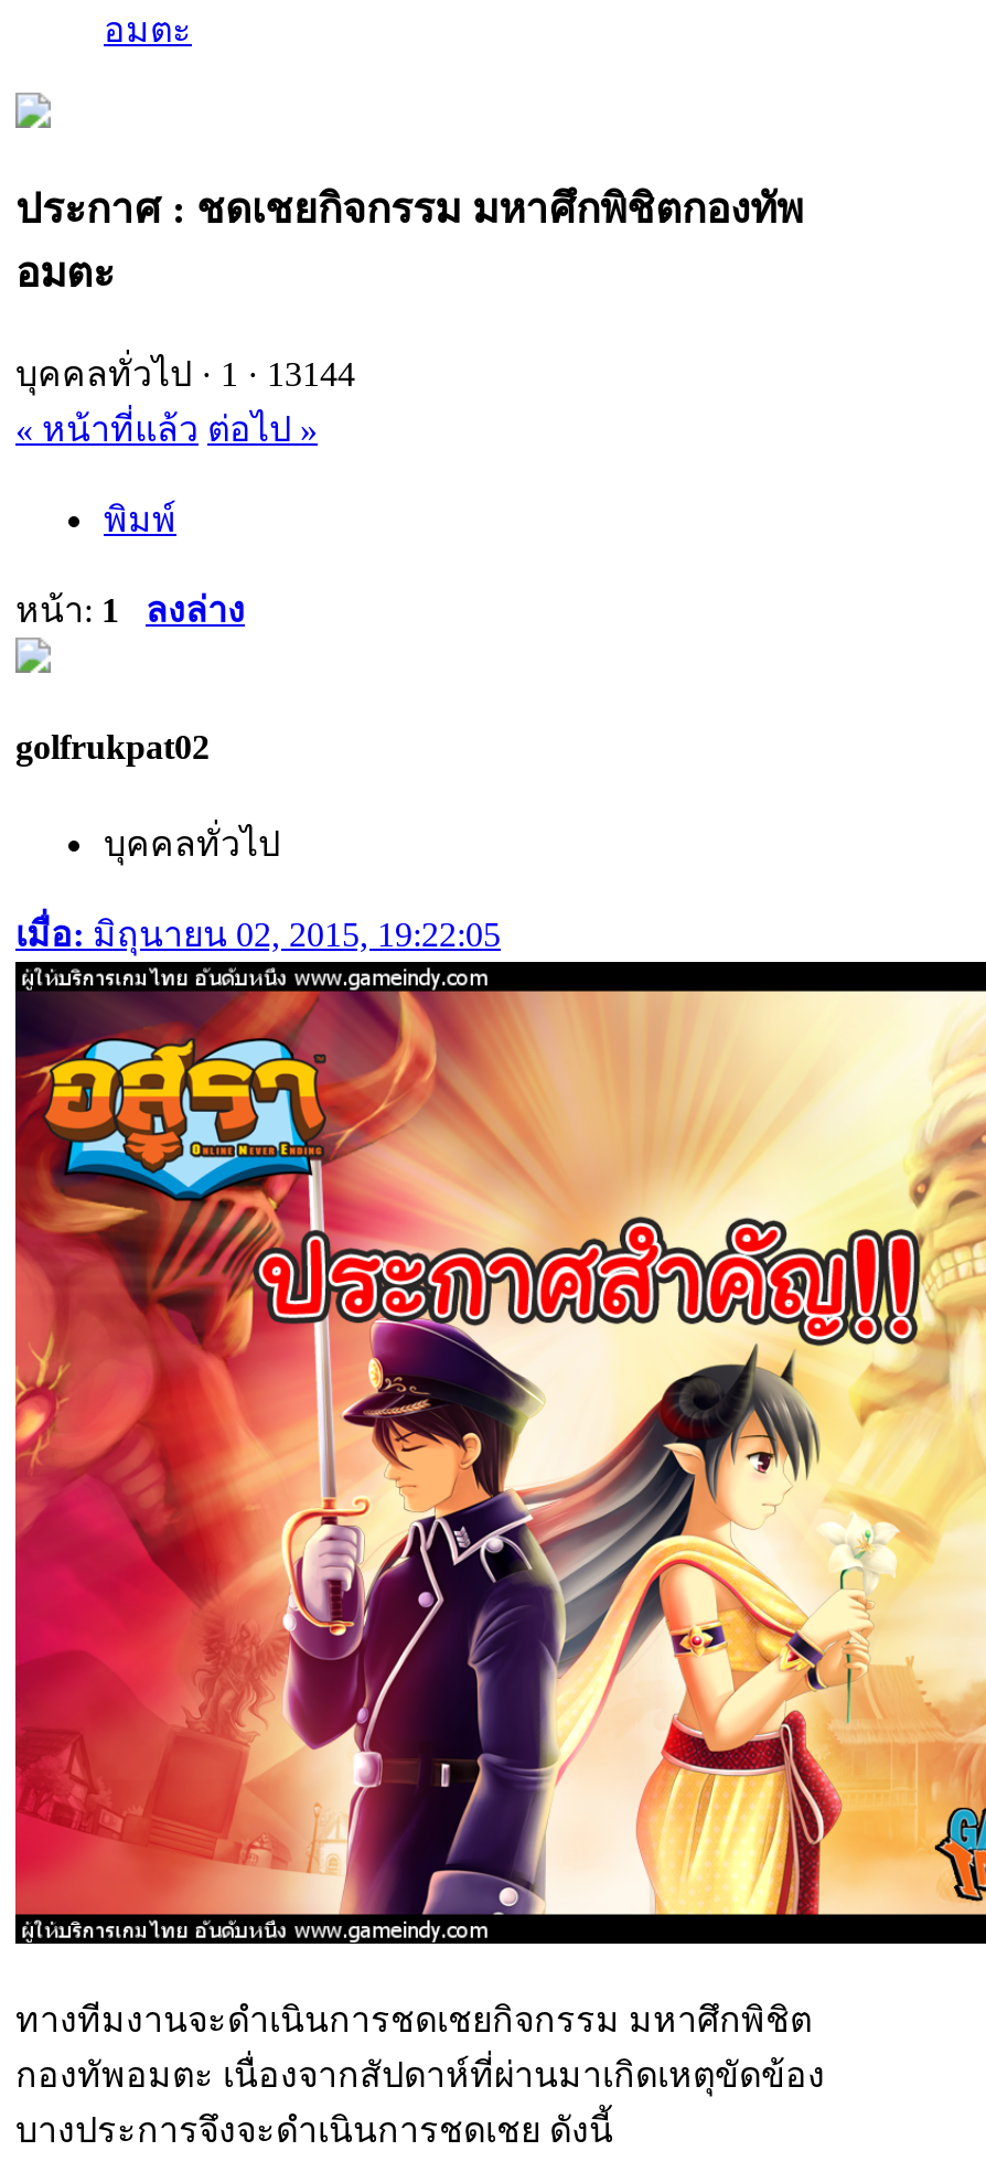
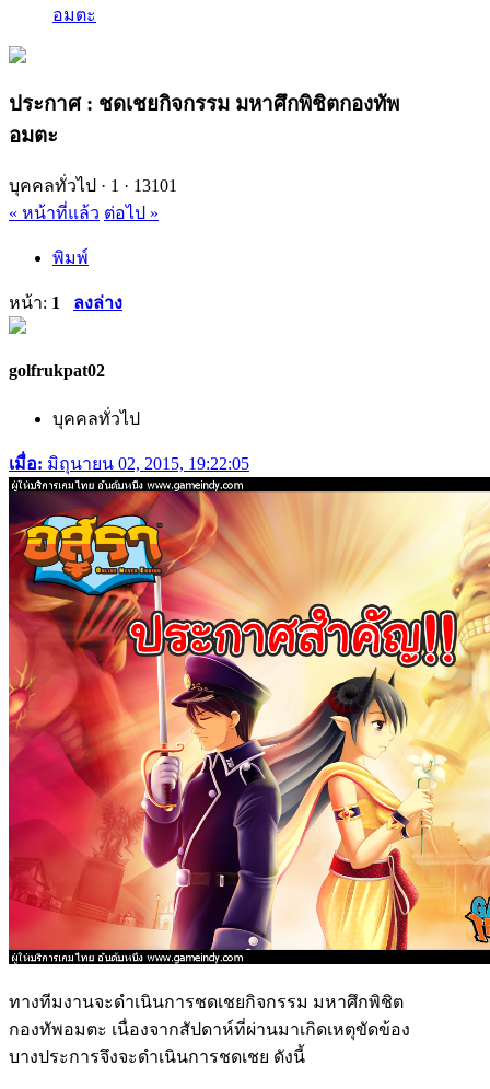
- บุคคลทั่วไป · 1 · 13144
+ บุคคลทั่วไป · 1 · 13101
